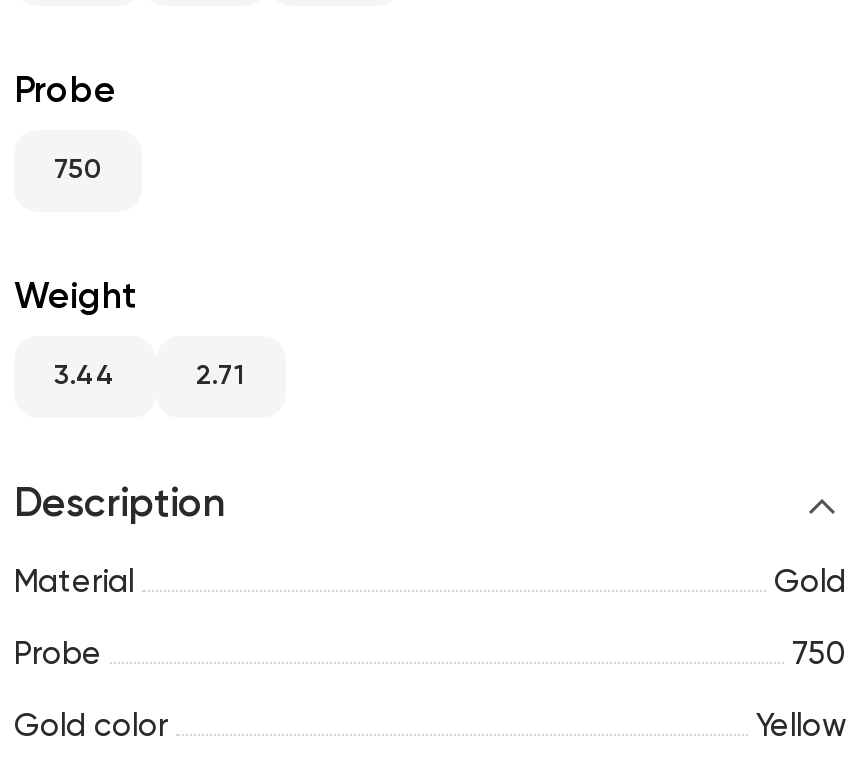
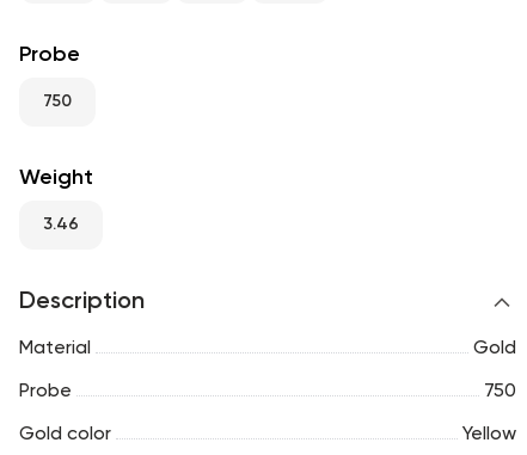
- 3.44
- 2.71
+ 3.46
